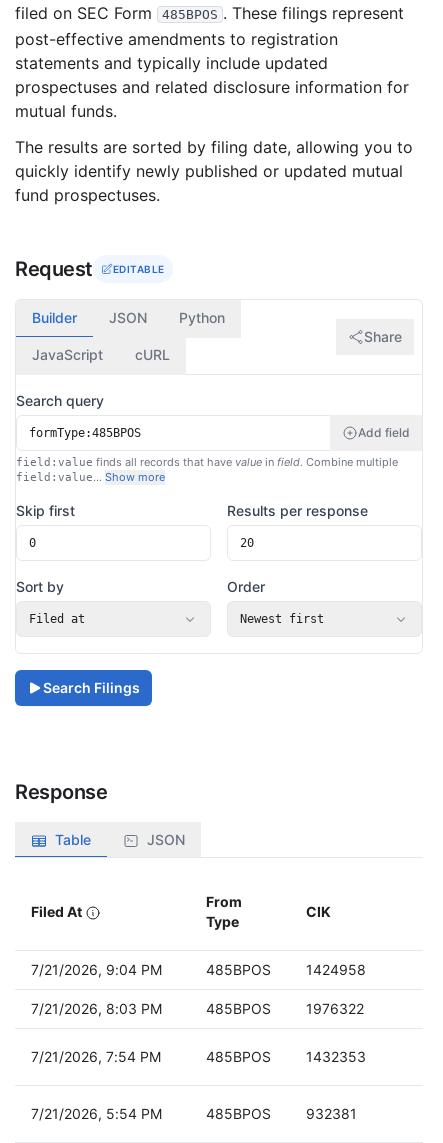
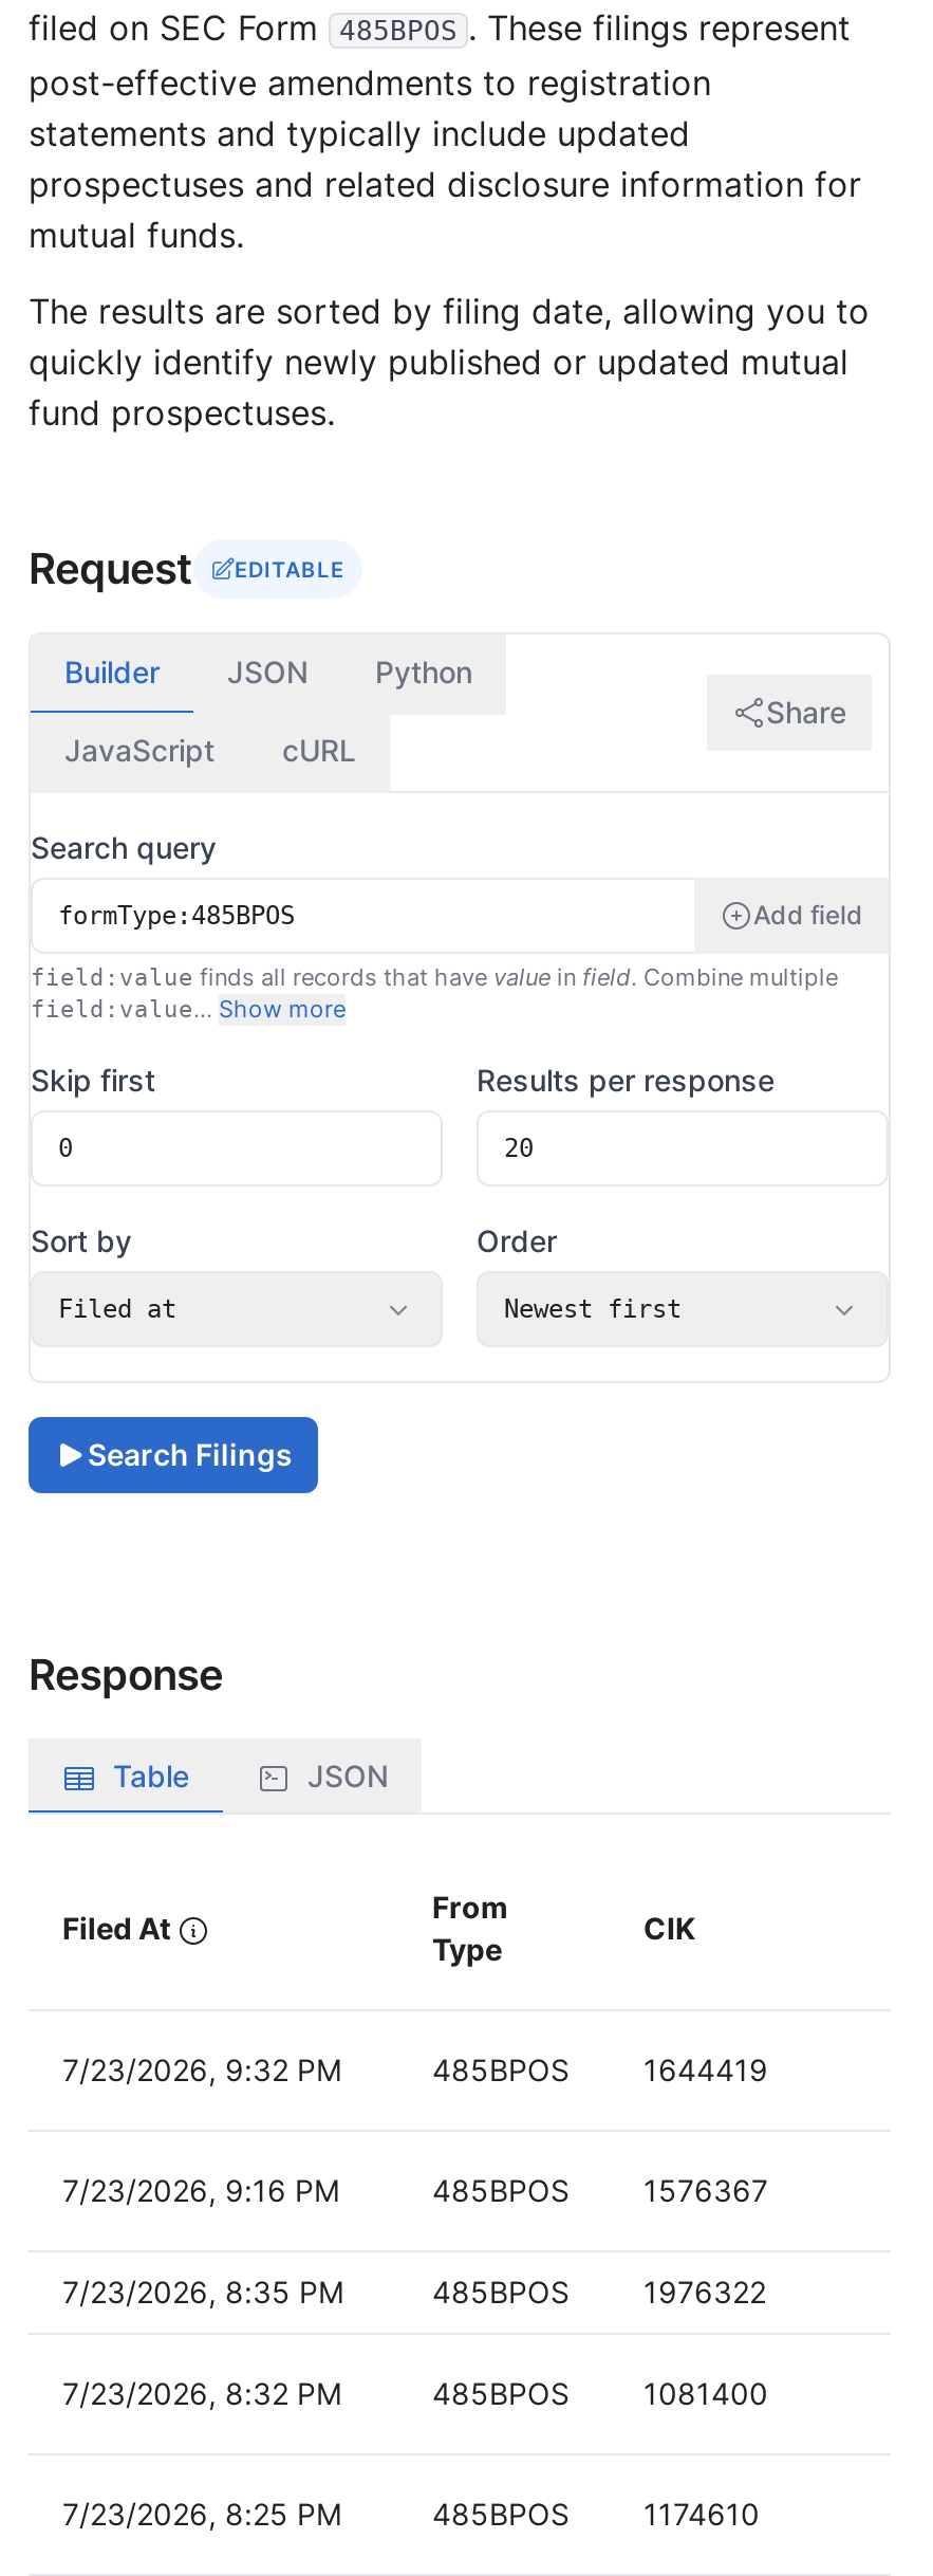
- 7/21/2026, 9:04 PM
+ 7/23/2026, 9:32 PM

- 1424958
- 7/21/2026, 8:03 PM
+ 1644419
+ 7/23/2026, 9:16 PM
+ 485BPOS
+ 1576367
+ 7/23/2026, 8:35 PM

- 7/21/2026, 7:54 PM
+ 7/23/2026, 8:32 PM

- 1432353
+ 1081400

- 7/21/2026, 5:54 PM
+ 7/23/2026, 8:25 PM

- 932381
+ 1174610
